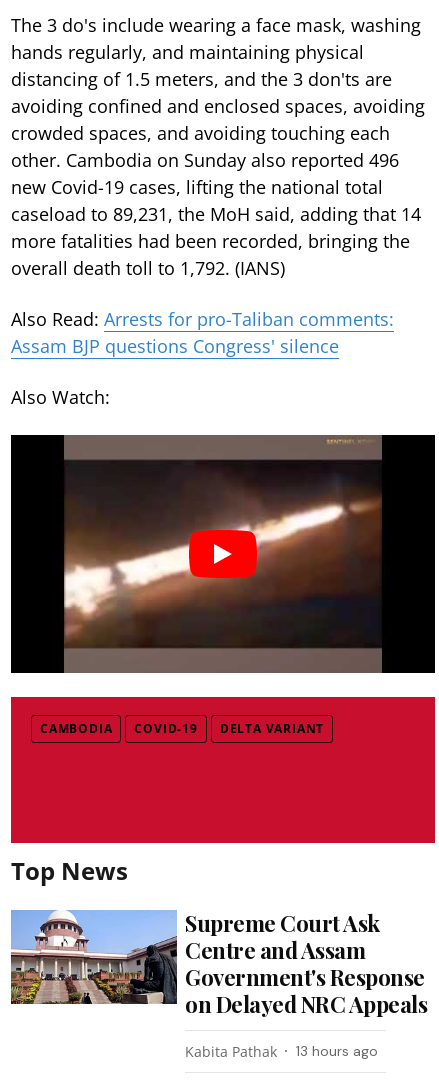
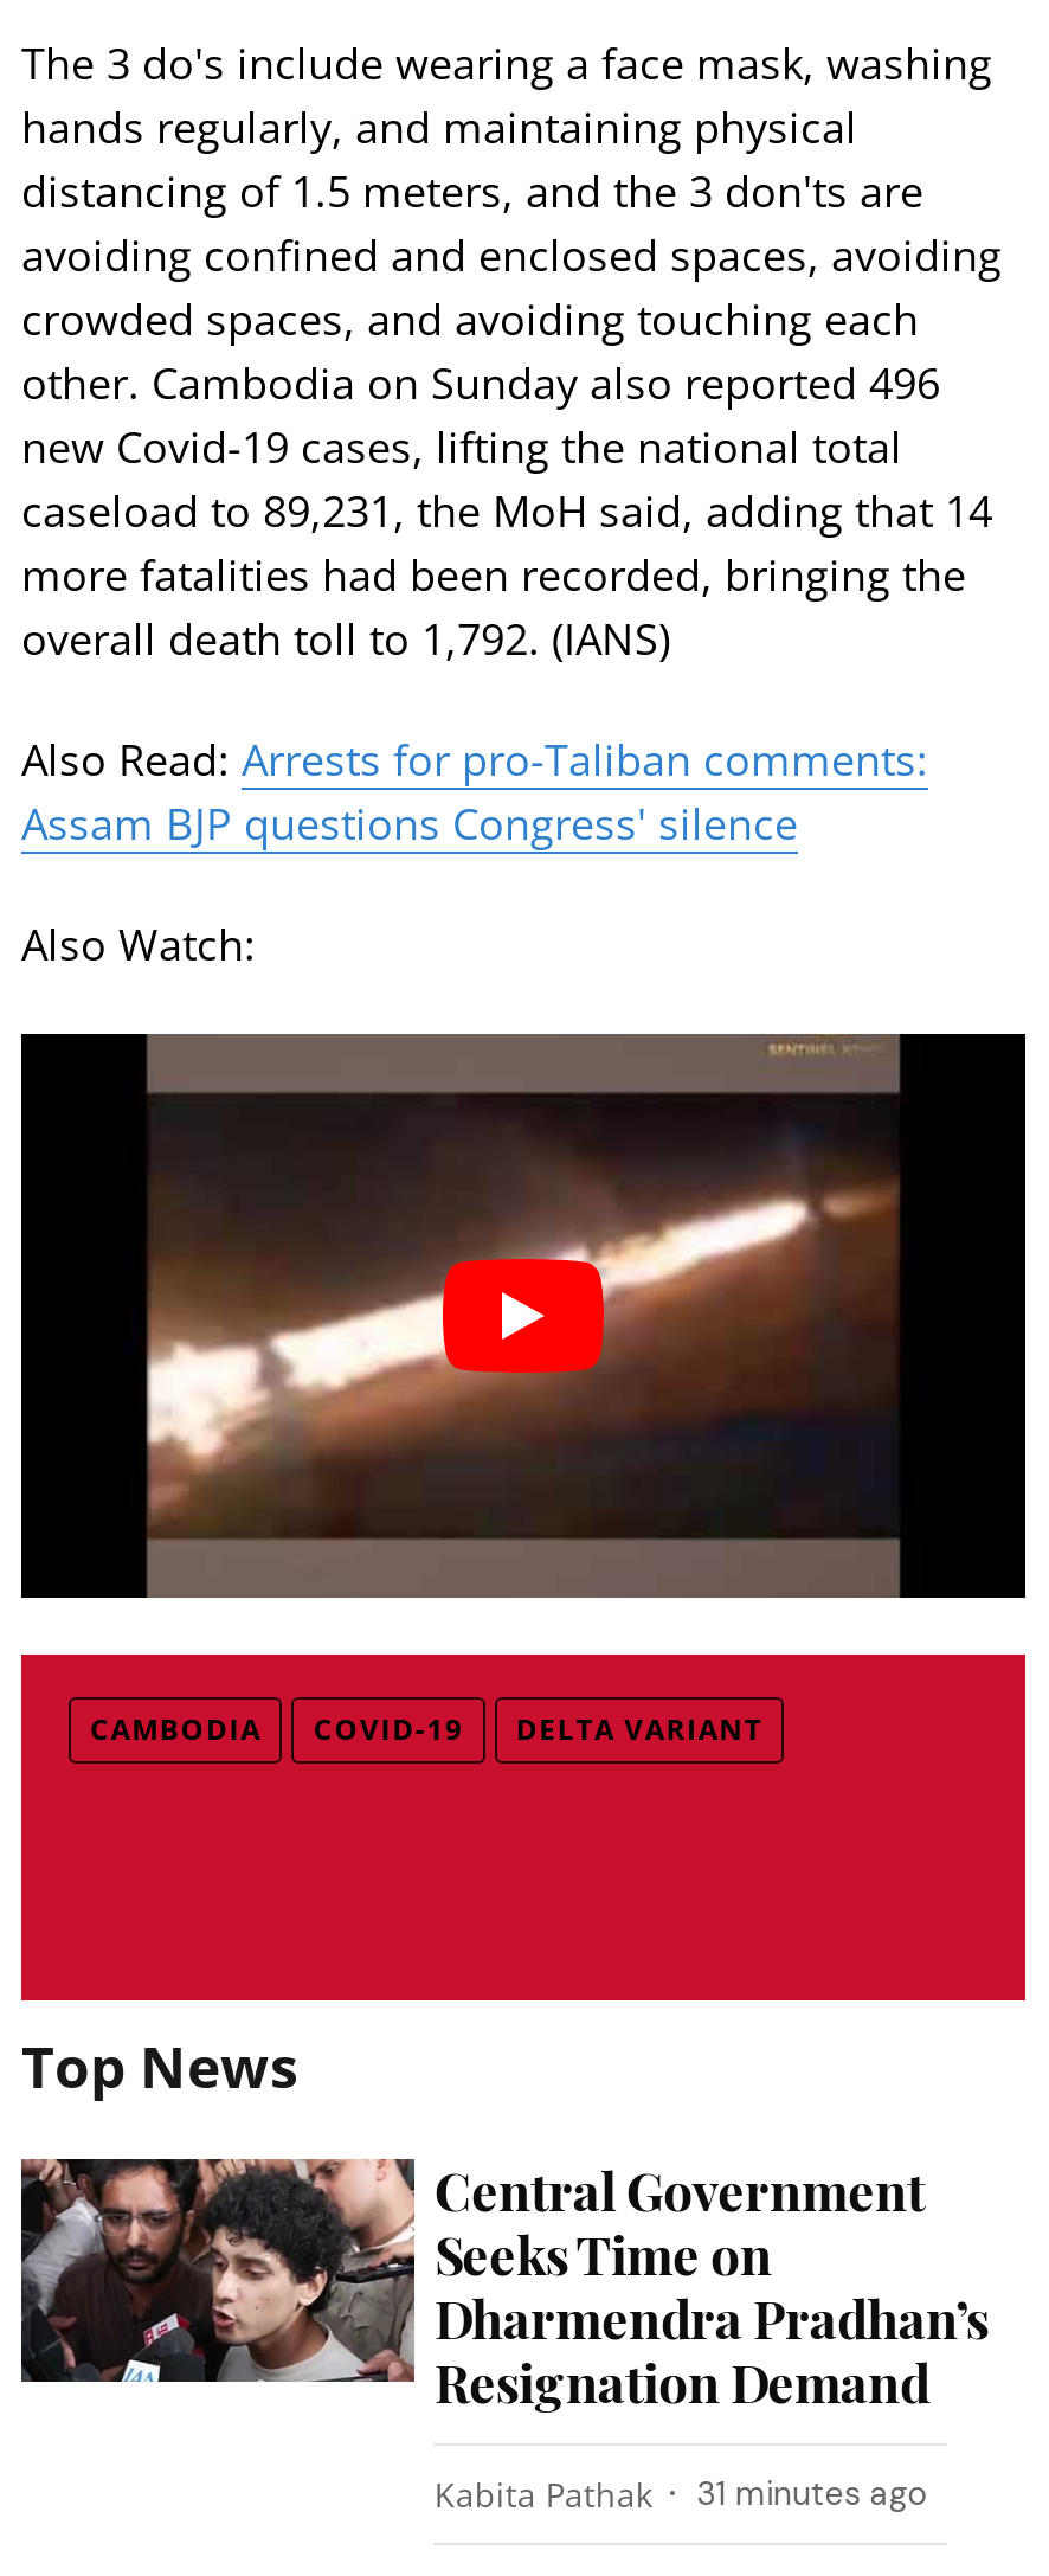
- [image]
- Supreme Court Ask
- Centre and Assam
- Government's Response
- on Delayed NRC Appeals
+ [image]
+ Central Government
+ Seeks Time on
+ Dharmendra Pradhan’s
+ Resignation Demand

- Kabita Pathak 13 hours ago
+ Kabita Pathak 31 minutes ago
